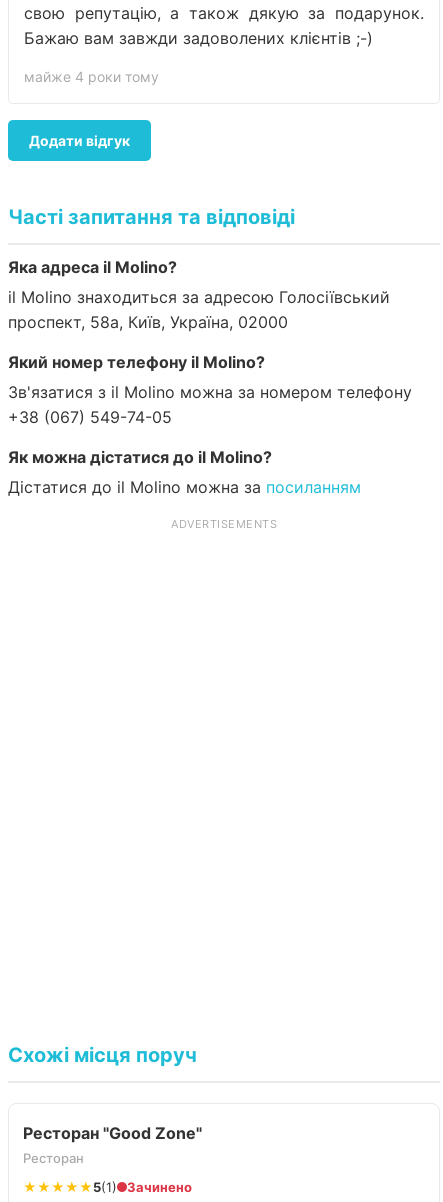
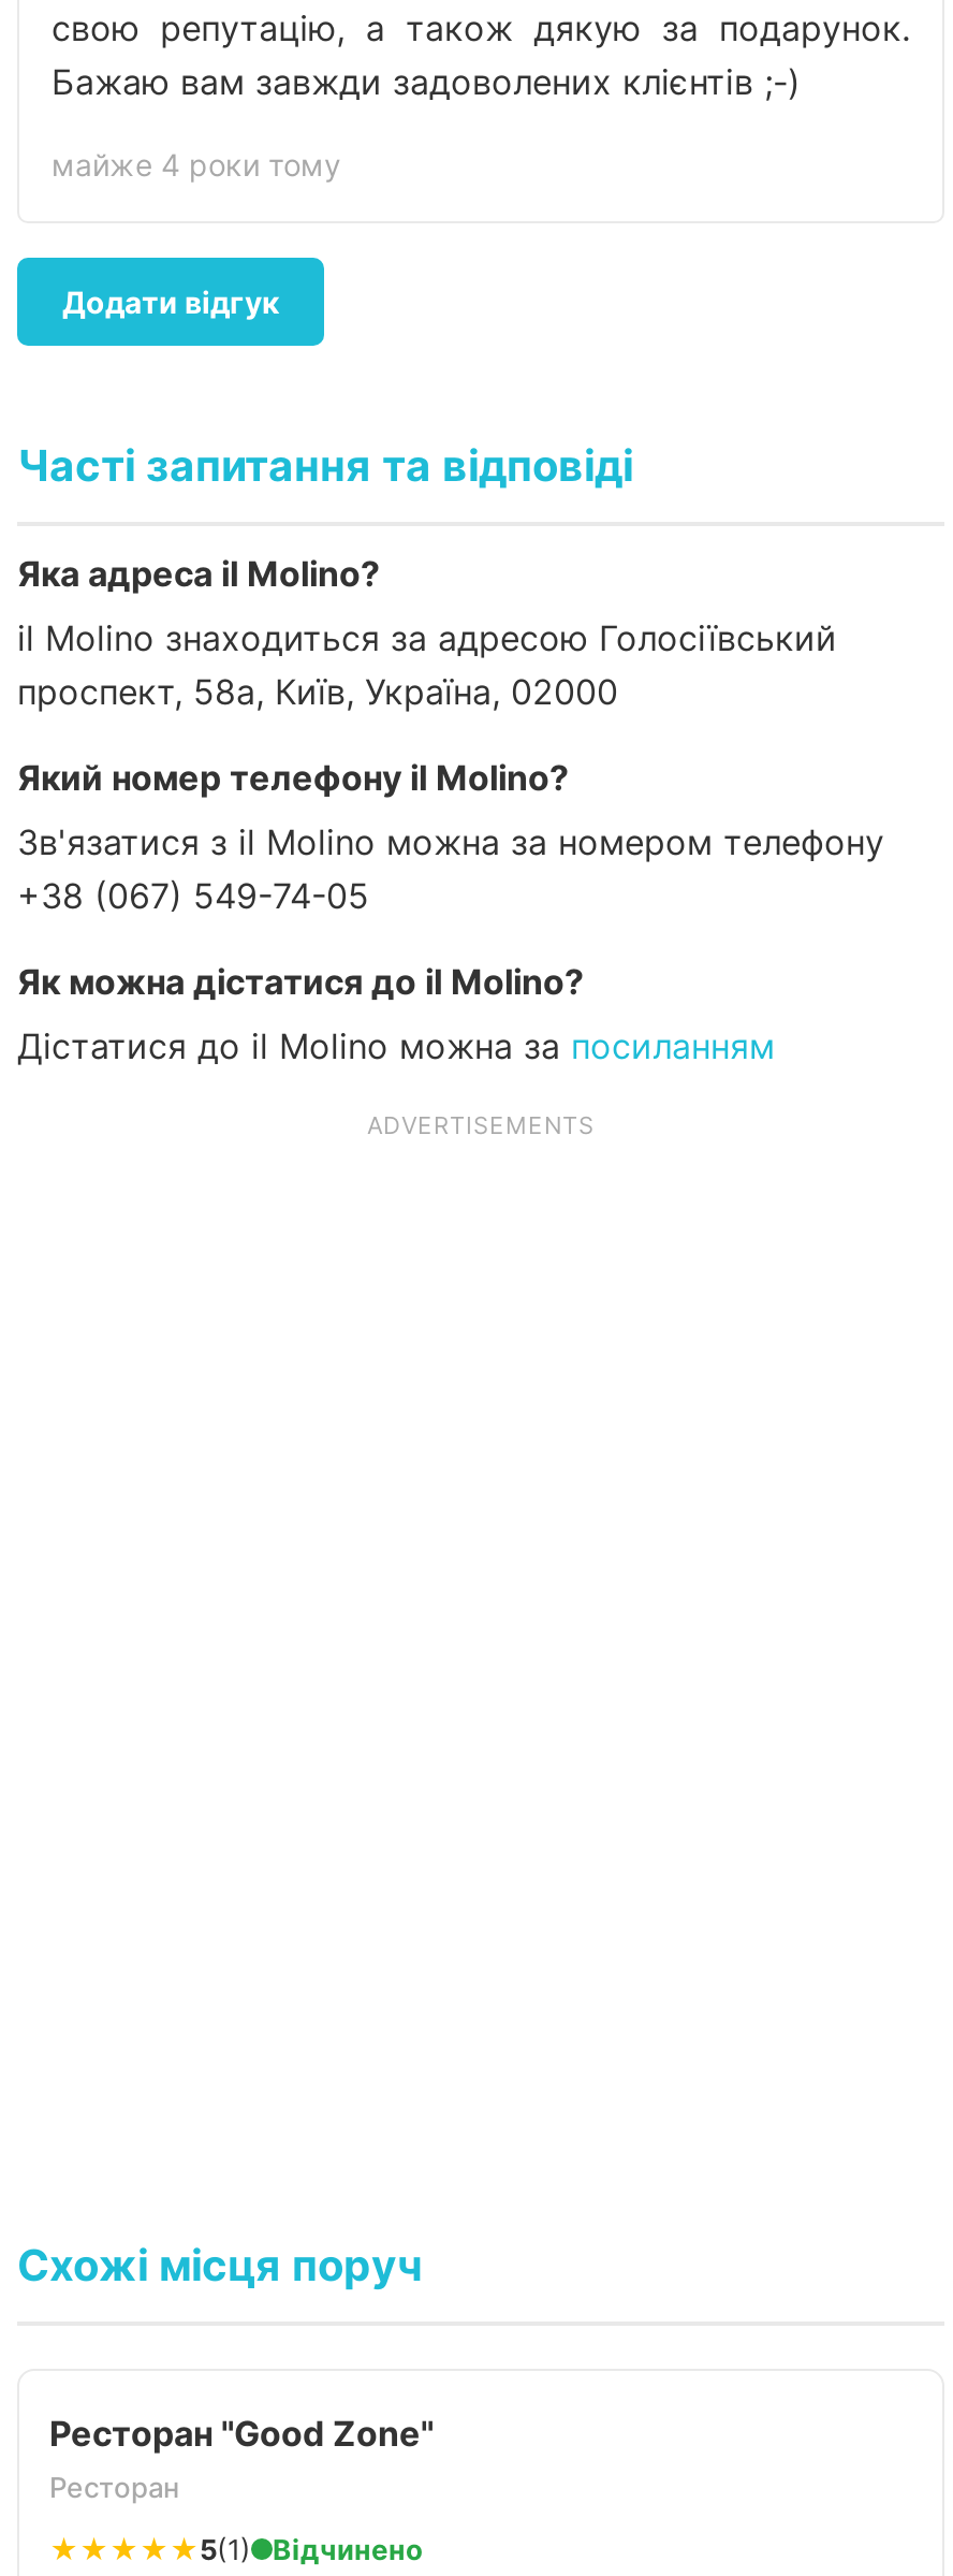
- Зачинено
+ Відчинено
